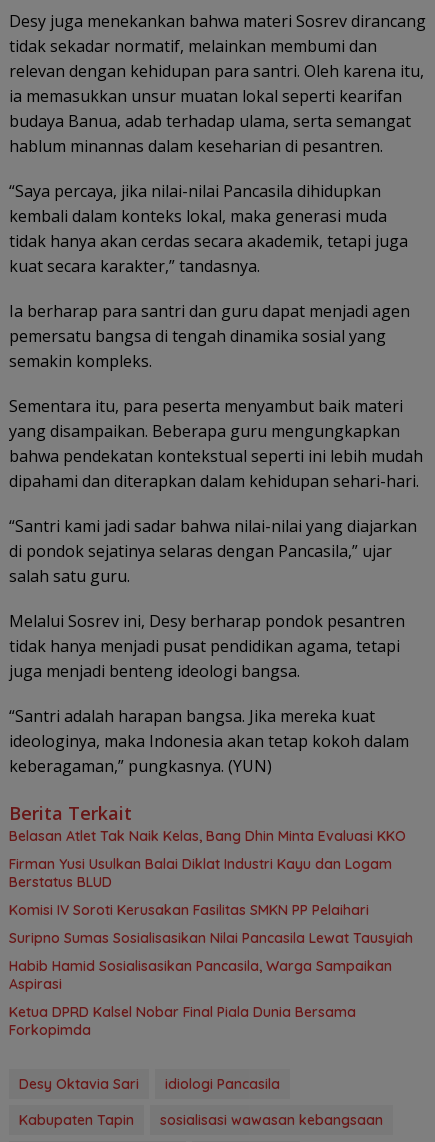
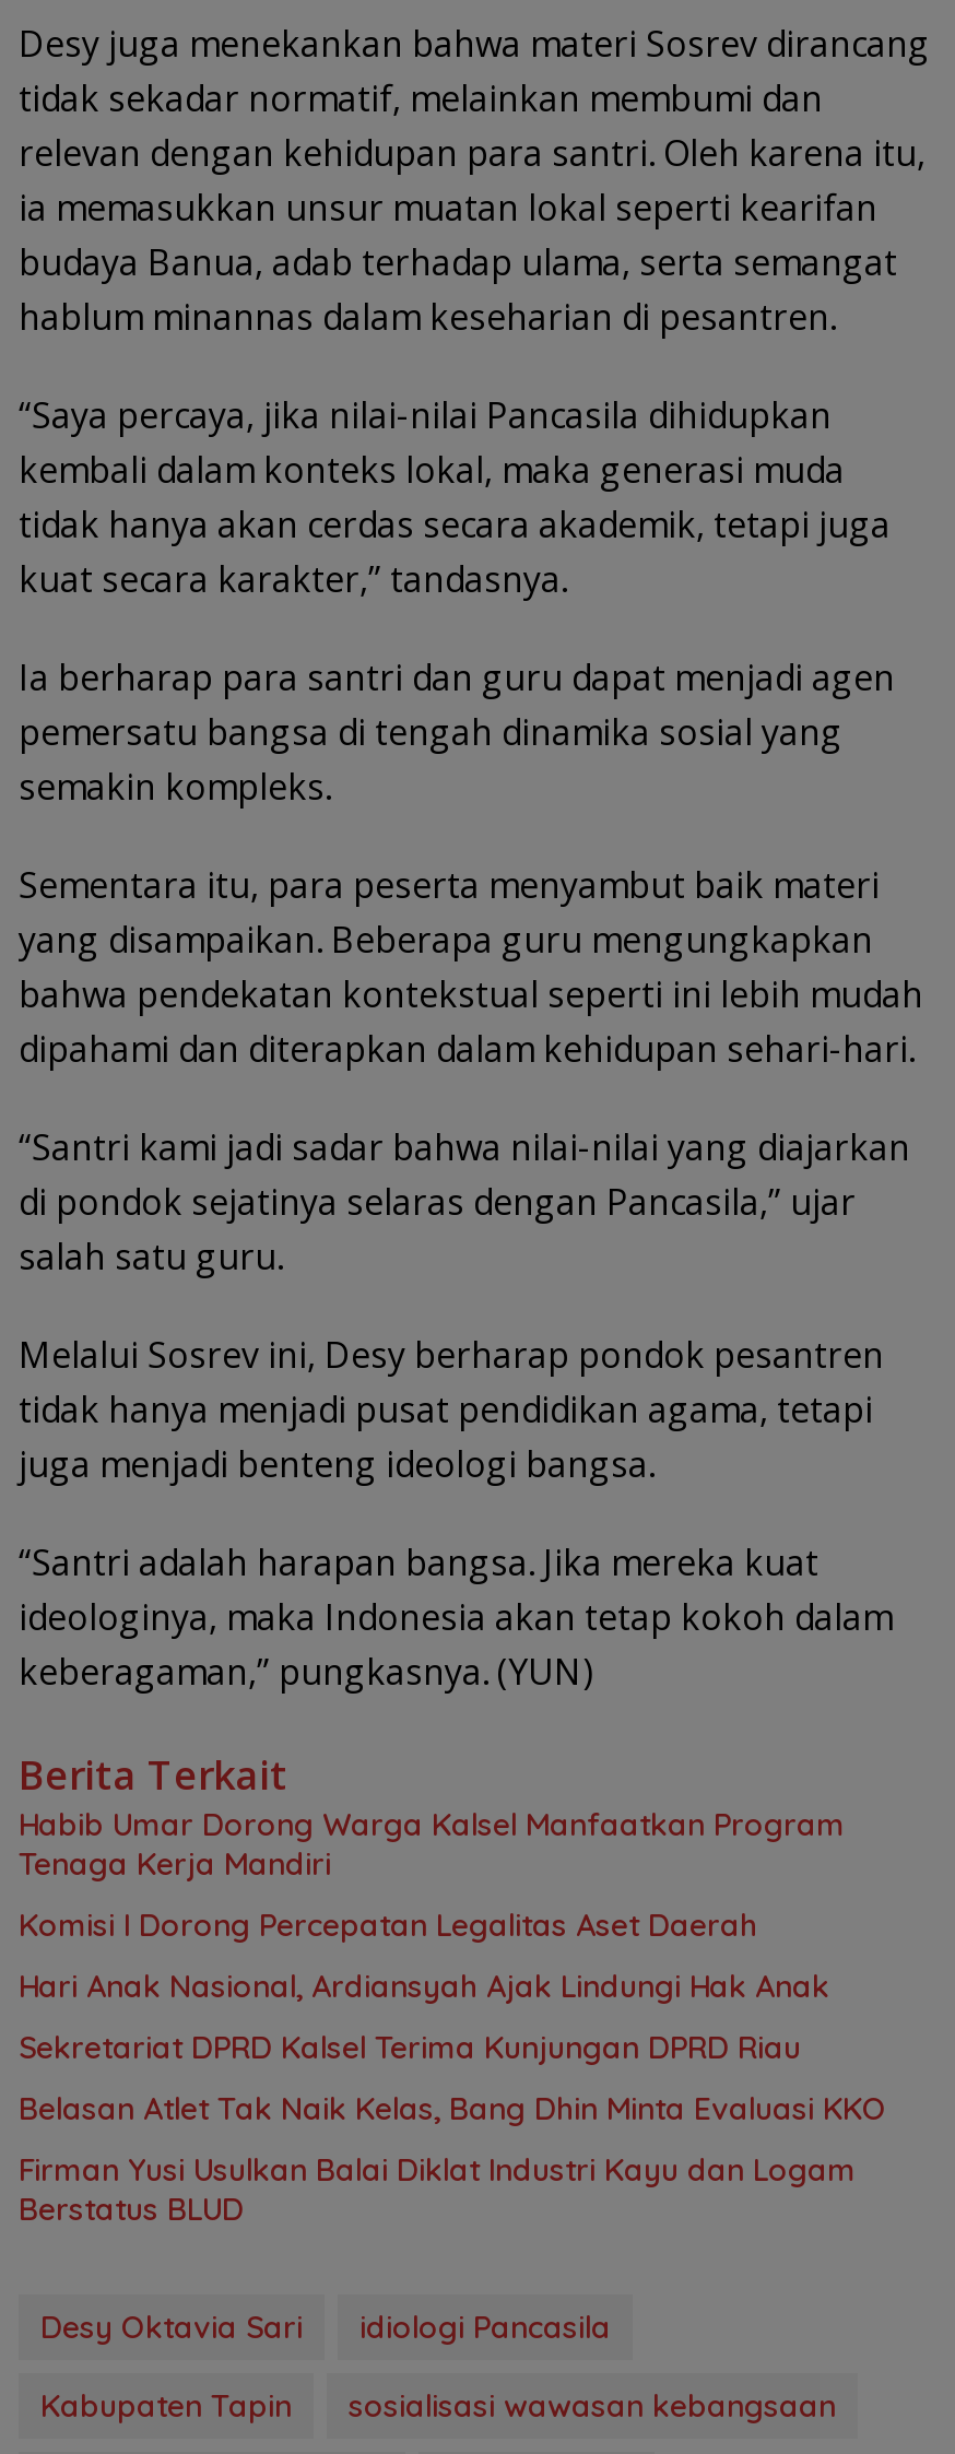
+ Habib Umar Dorong Warga Kalsel Manfaatkan Program
+ Tenaga Kerja Mandiri
+ Komisi I Dorong Percepatan Legalitas Aset Daerah
+ Hari Anak Nasional, Ardiansyah Ajak Lindungi Hak Anak
+ Sekretariat DPRD Kalsel Terima Kunjungan DPRD Riau

moved down: Belasan Atlet Tak Naik Kelas, Bang Dhin Minta Evaluasi KKO | Firman Yusi Usulkan Balai Diklat Industri Kayu dan Logam | Berstatus BLUD

- Komisi IV Soroti Kerusakan Fasilitas SMKN PP Pelaihari
- Suripno Sumas Sosialisasikan Nilai Pancasila Lewat Tausyiah
- Habib Hamid Sosialisasikan Pancasila, Warga Sampaikan
- Aspirasi
- Ketua DPRD Kalsel Nobar Final Piala Dunia Bersama
- Forkopimda
